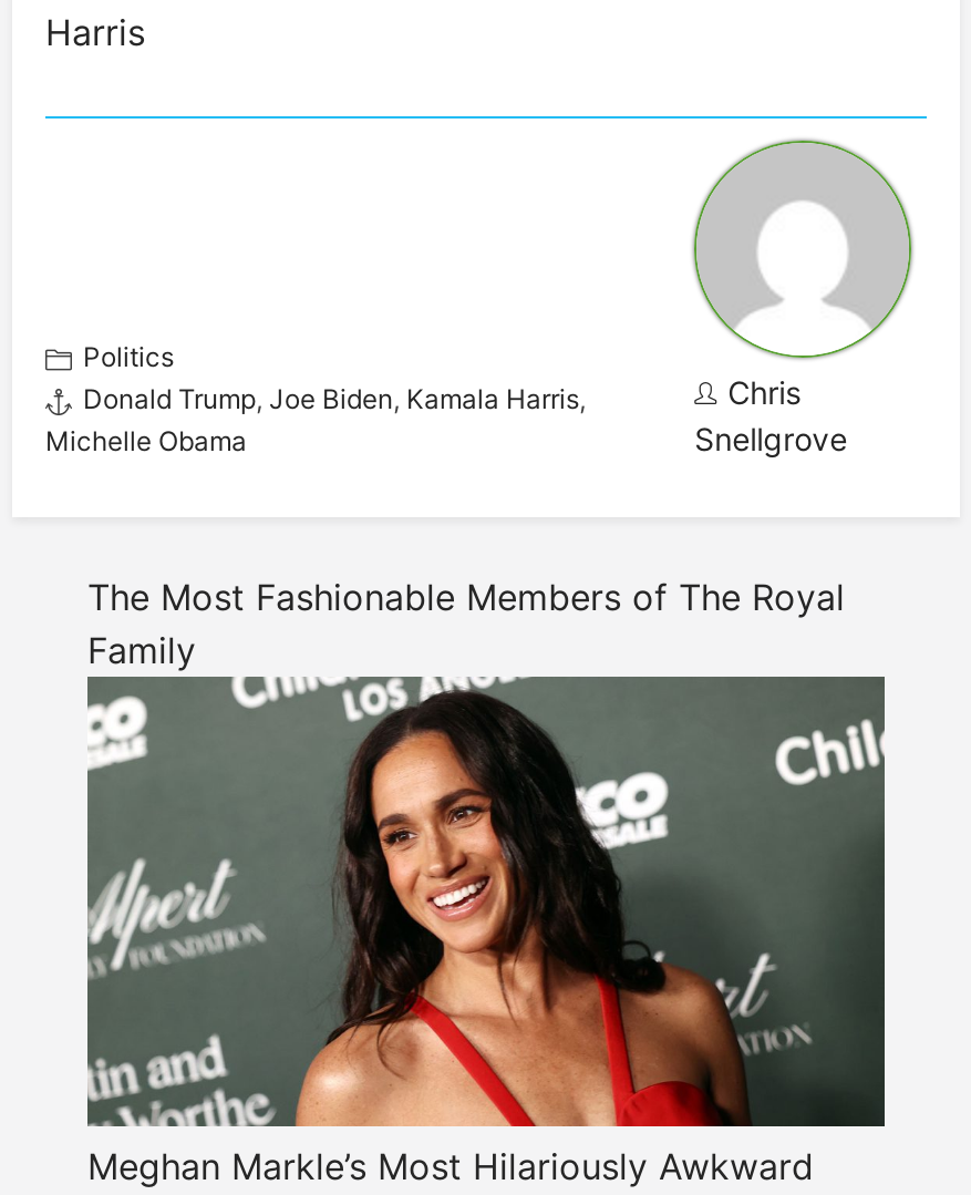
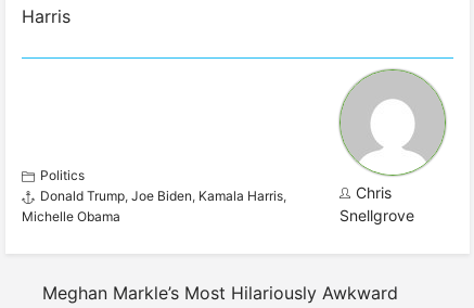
- The Most Fashionable Members of The Royal
- Family

- [image]
